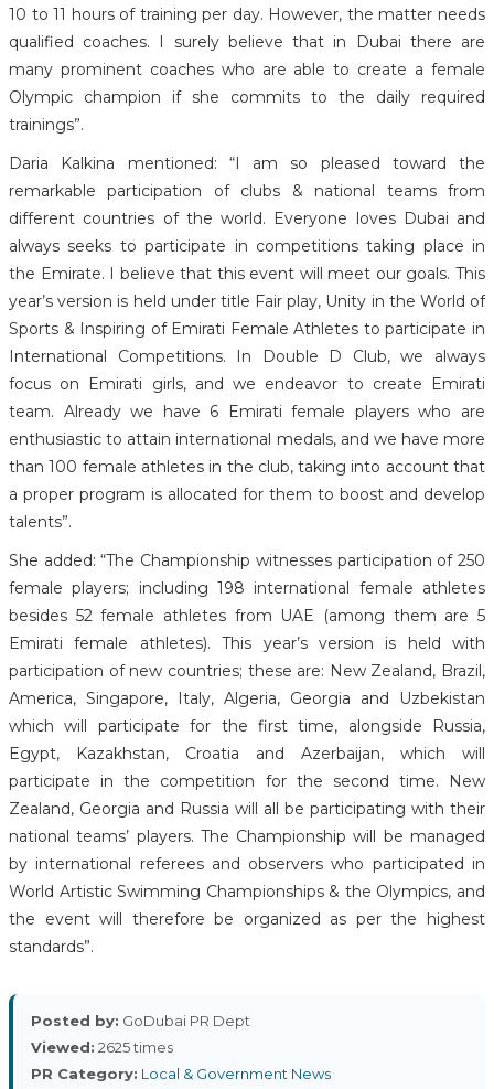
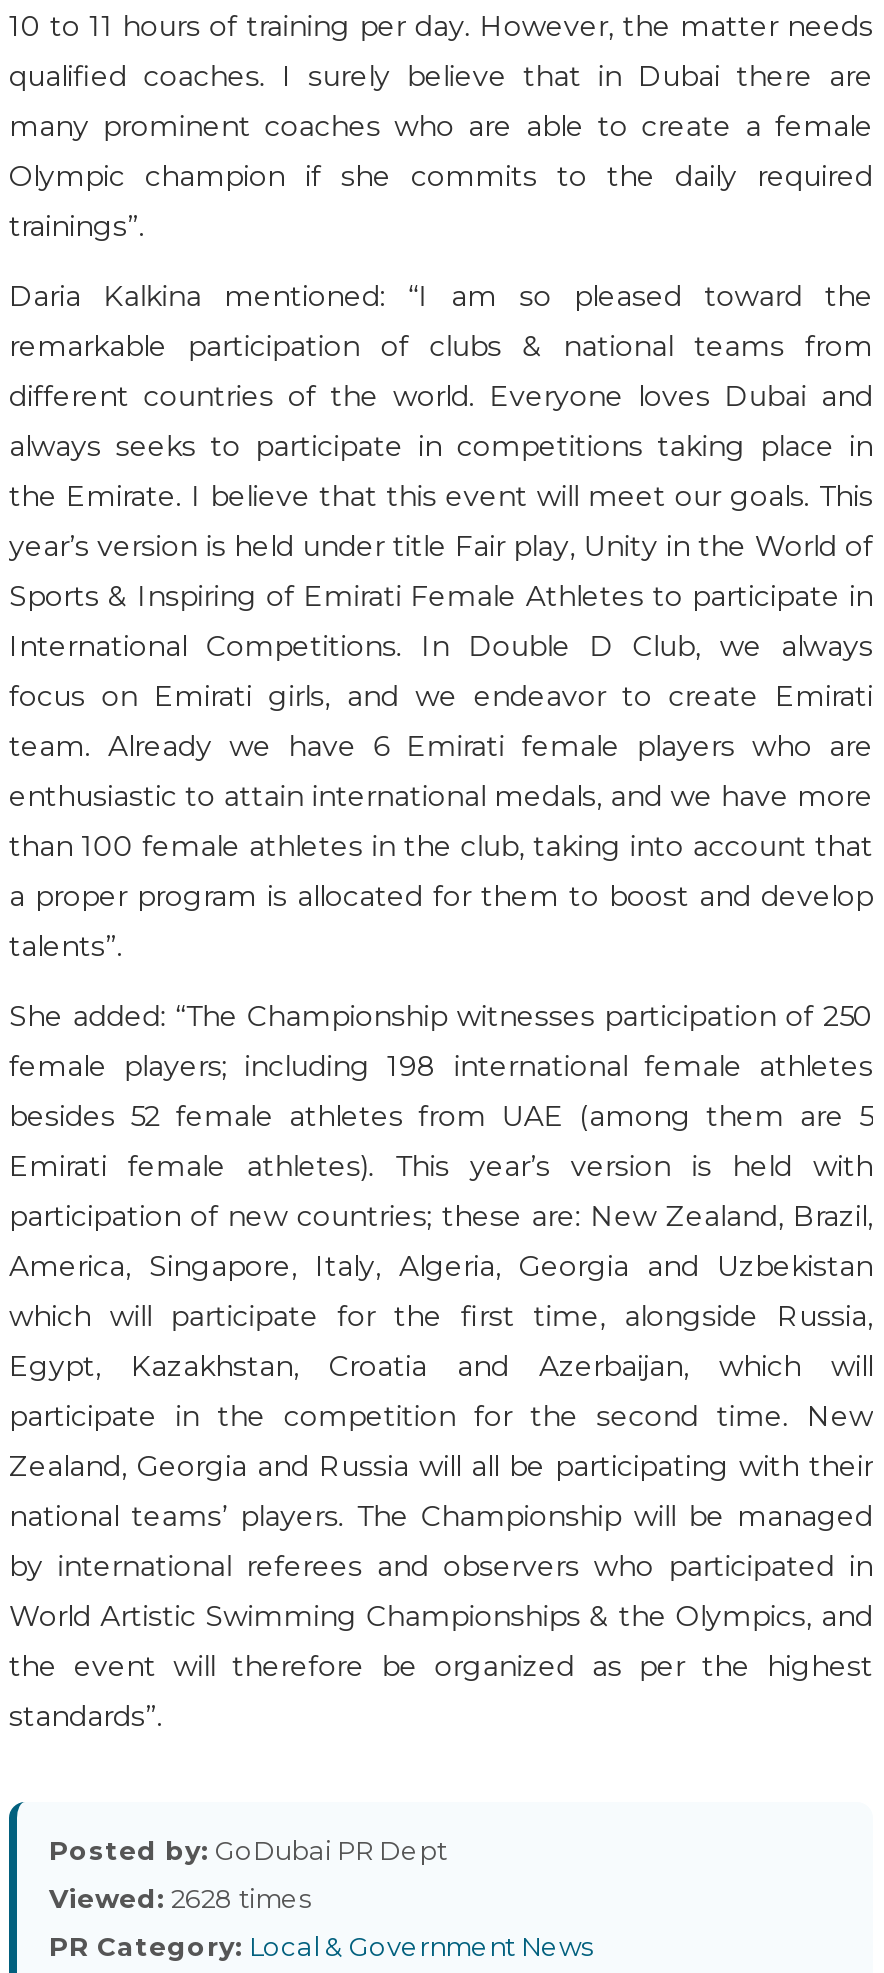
- Viewed: 2625 times
+ Viewed: 2628 times
